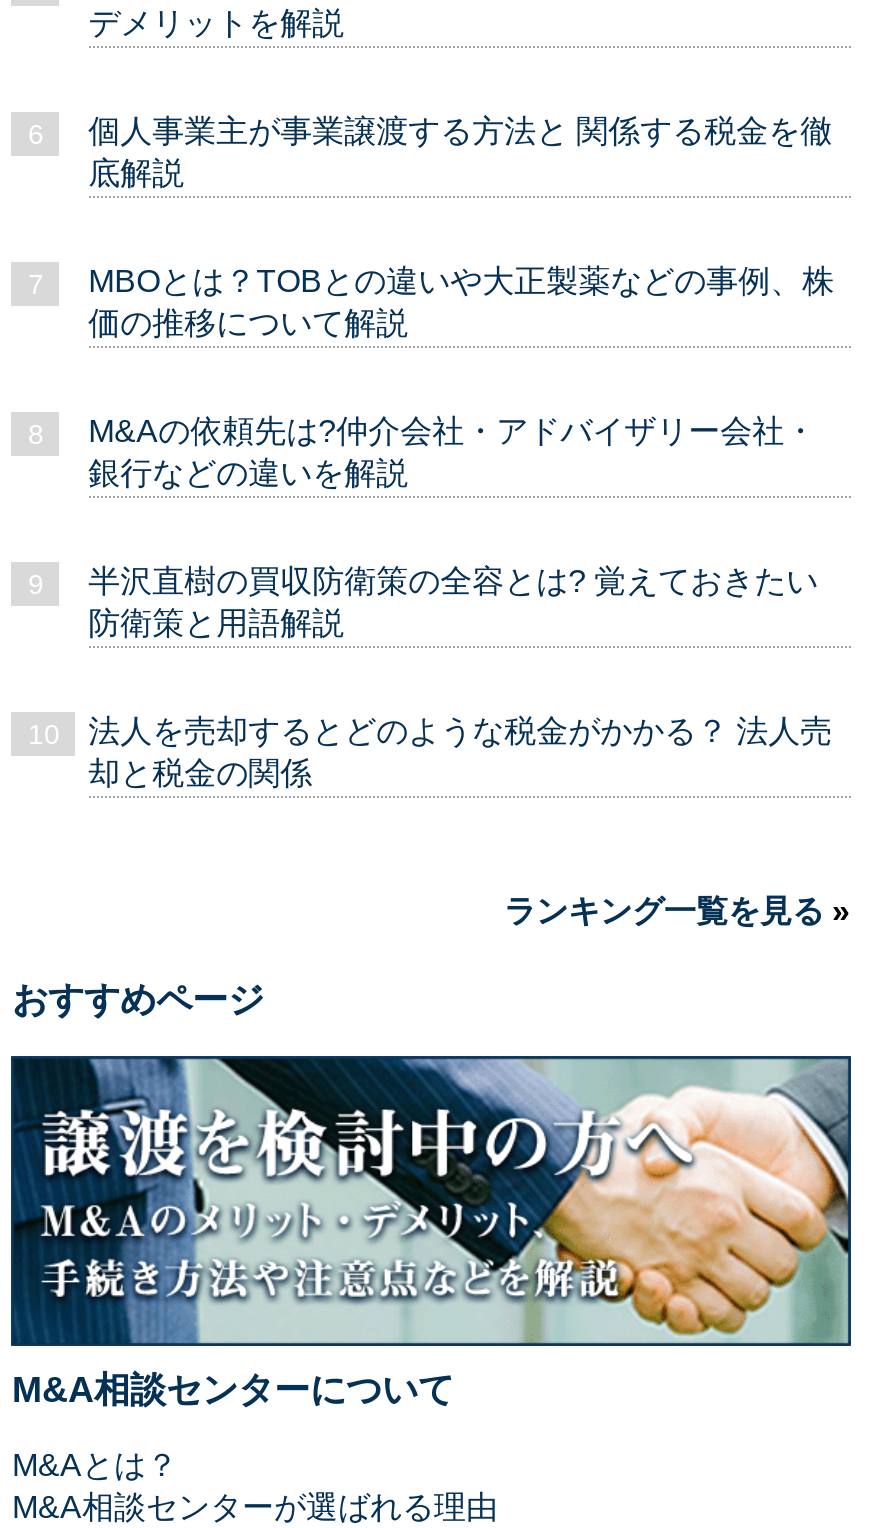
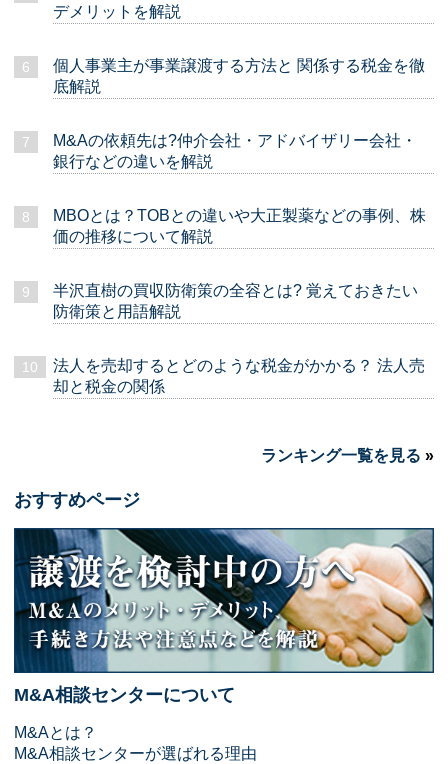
moved down: MBOとは？TOBとの違いや大正製薬などの事例、株 | 価の推移について解説

moved up: M&Aの依頼先は?仲介会社・アドバイザリー会社・ | 銀行などの違いを解説
